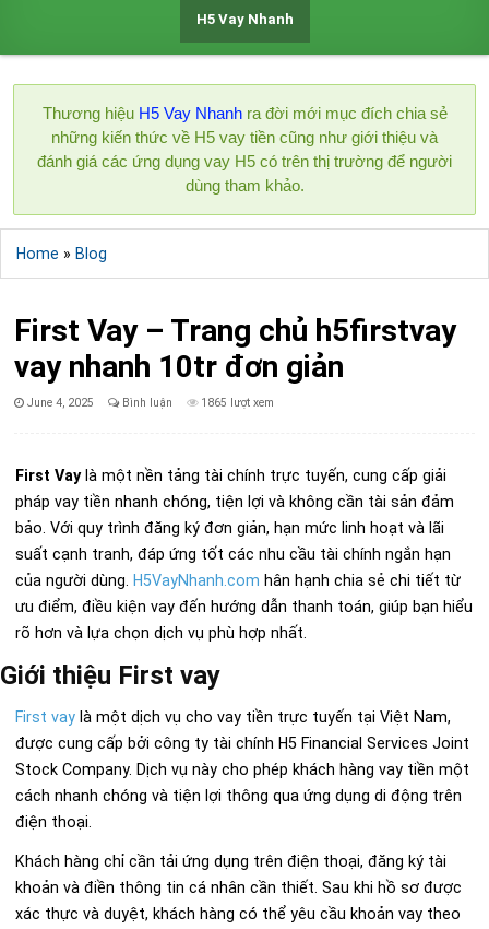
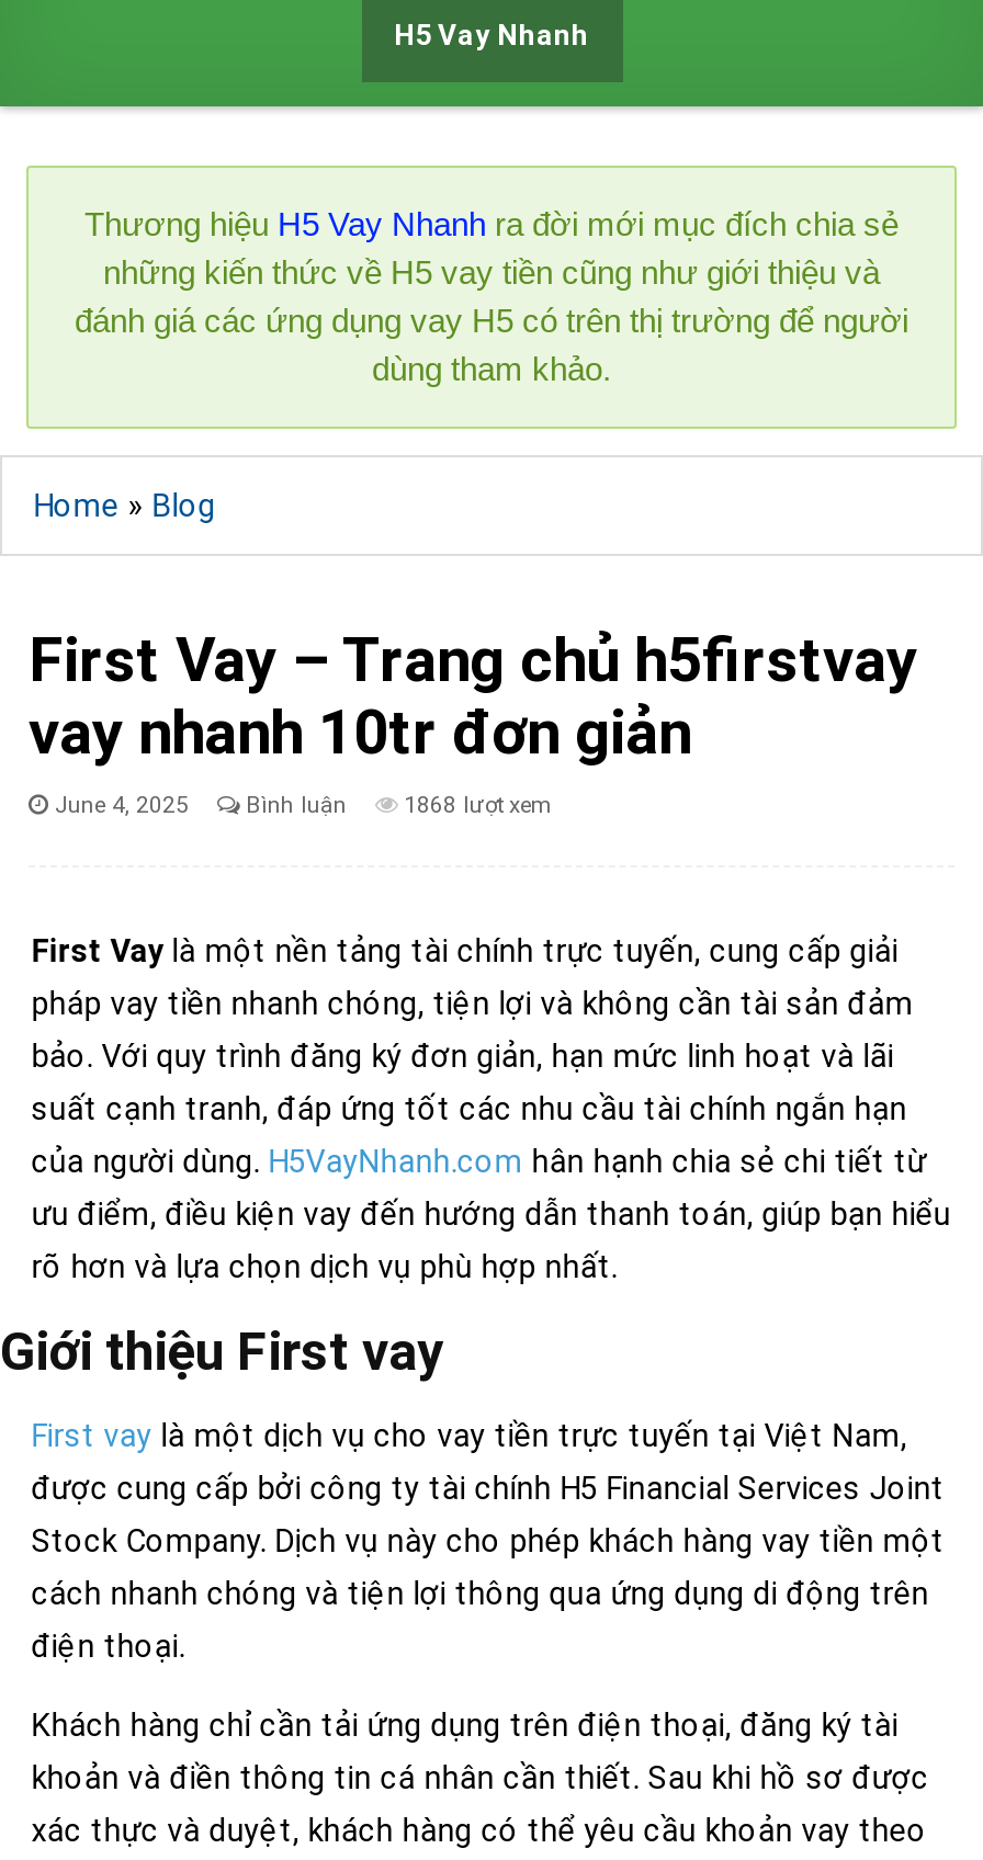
- 1865 lượt xem
+ 1868 lượt xem
